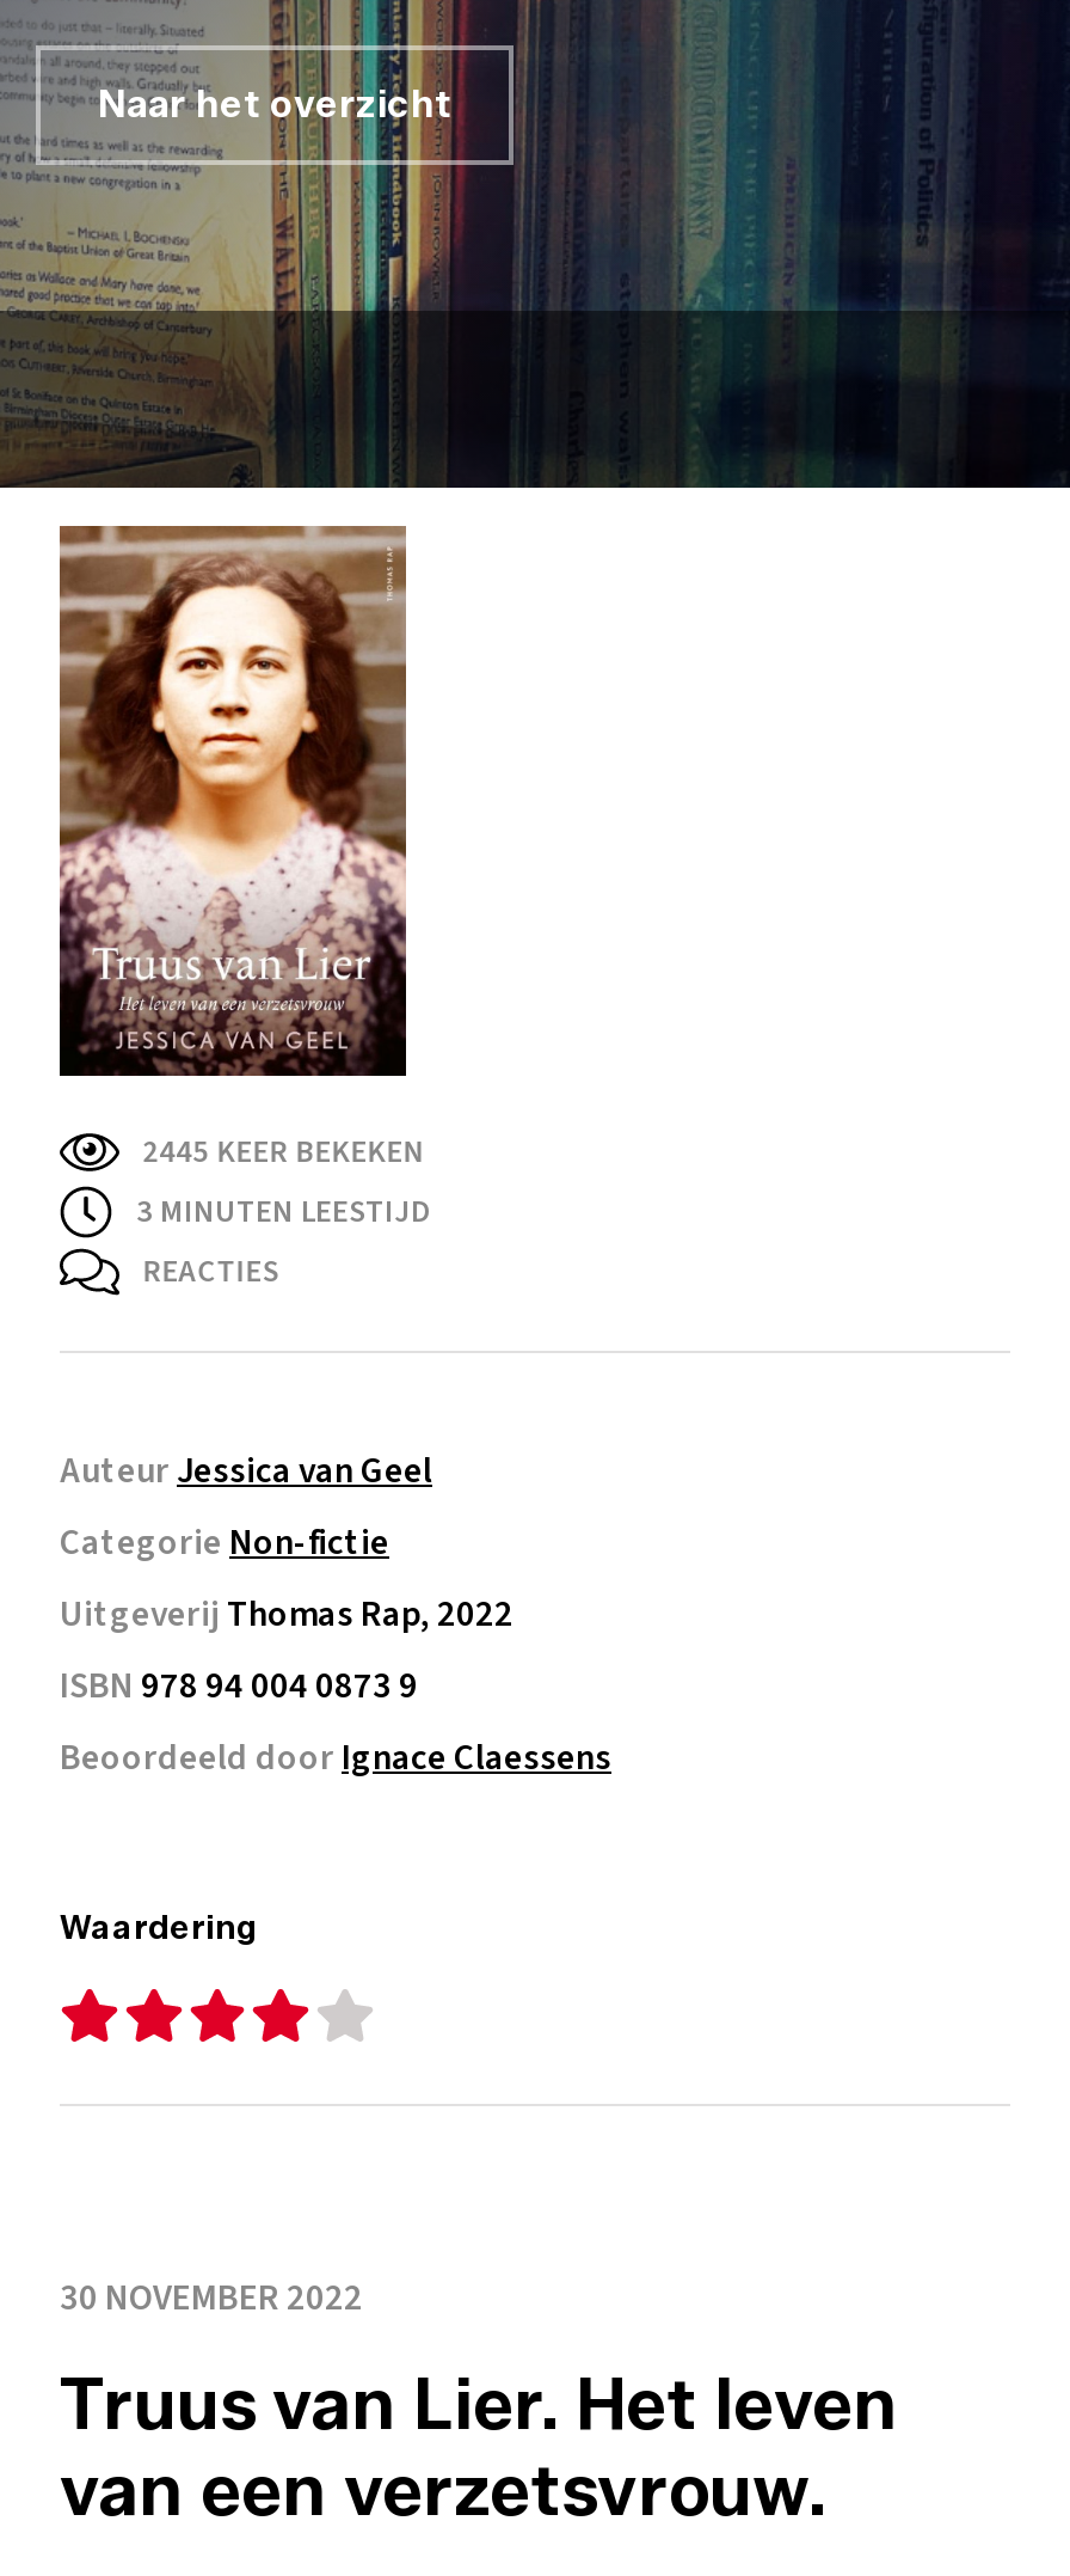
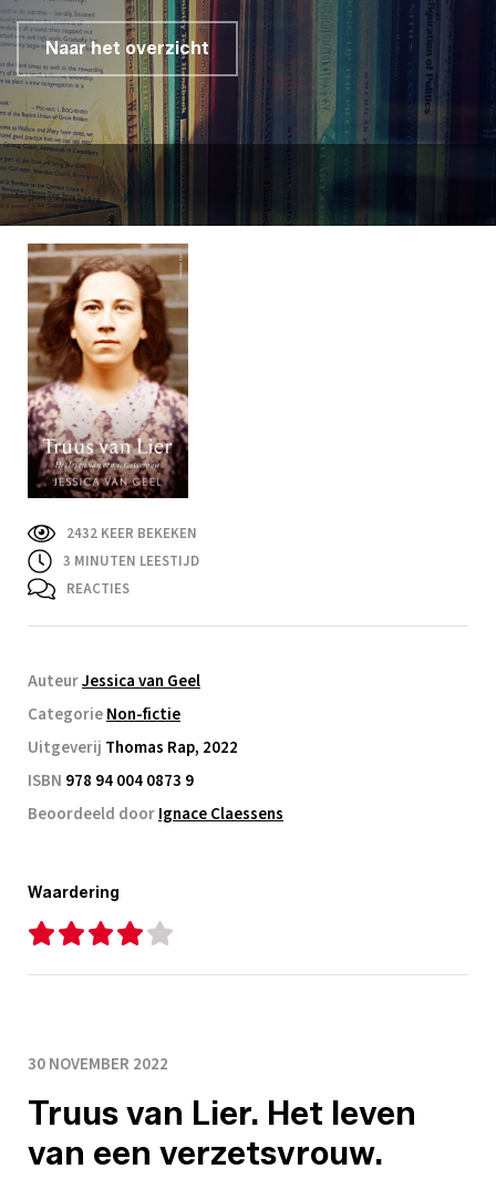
- 2445 KEER BEKEKEN
+ 2432 KEER BEKEKEN
